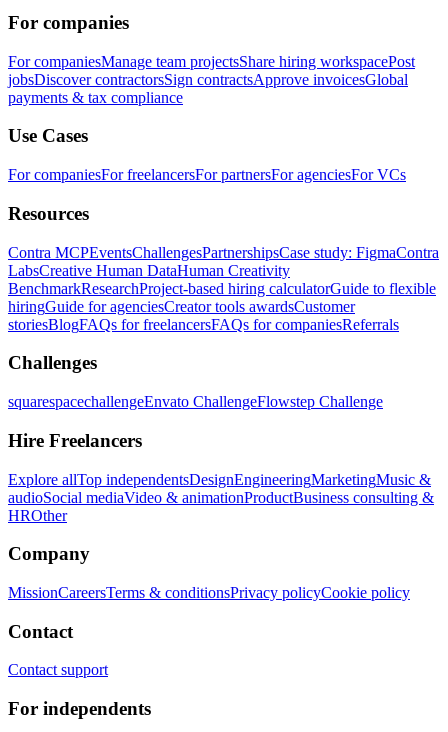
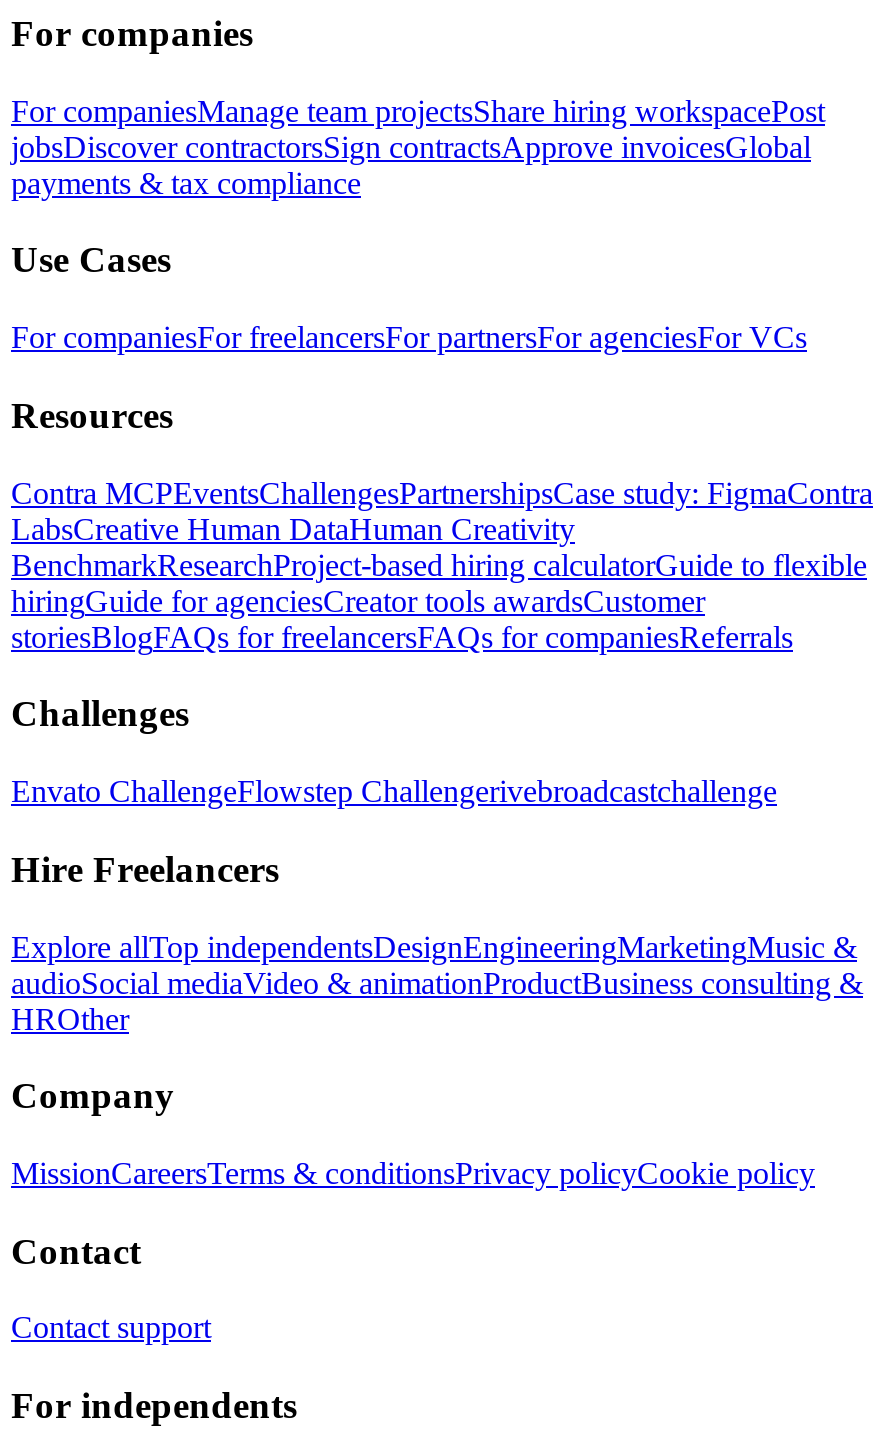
- squarespacechallengeEnvato ChallengeFlowstep Challenge
+ Envato ChallengeFlowstep Challengerivebroadcastchallenge
